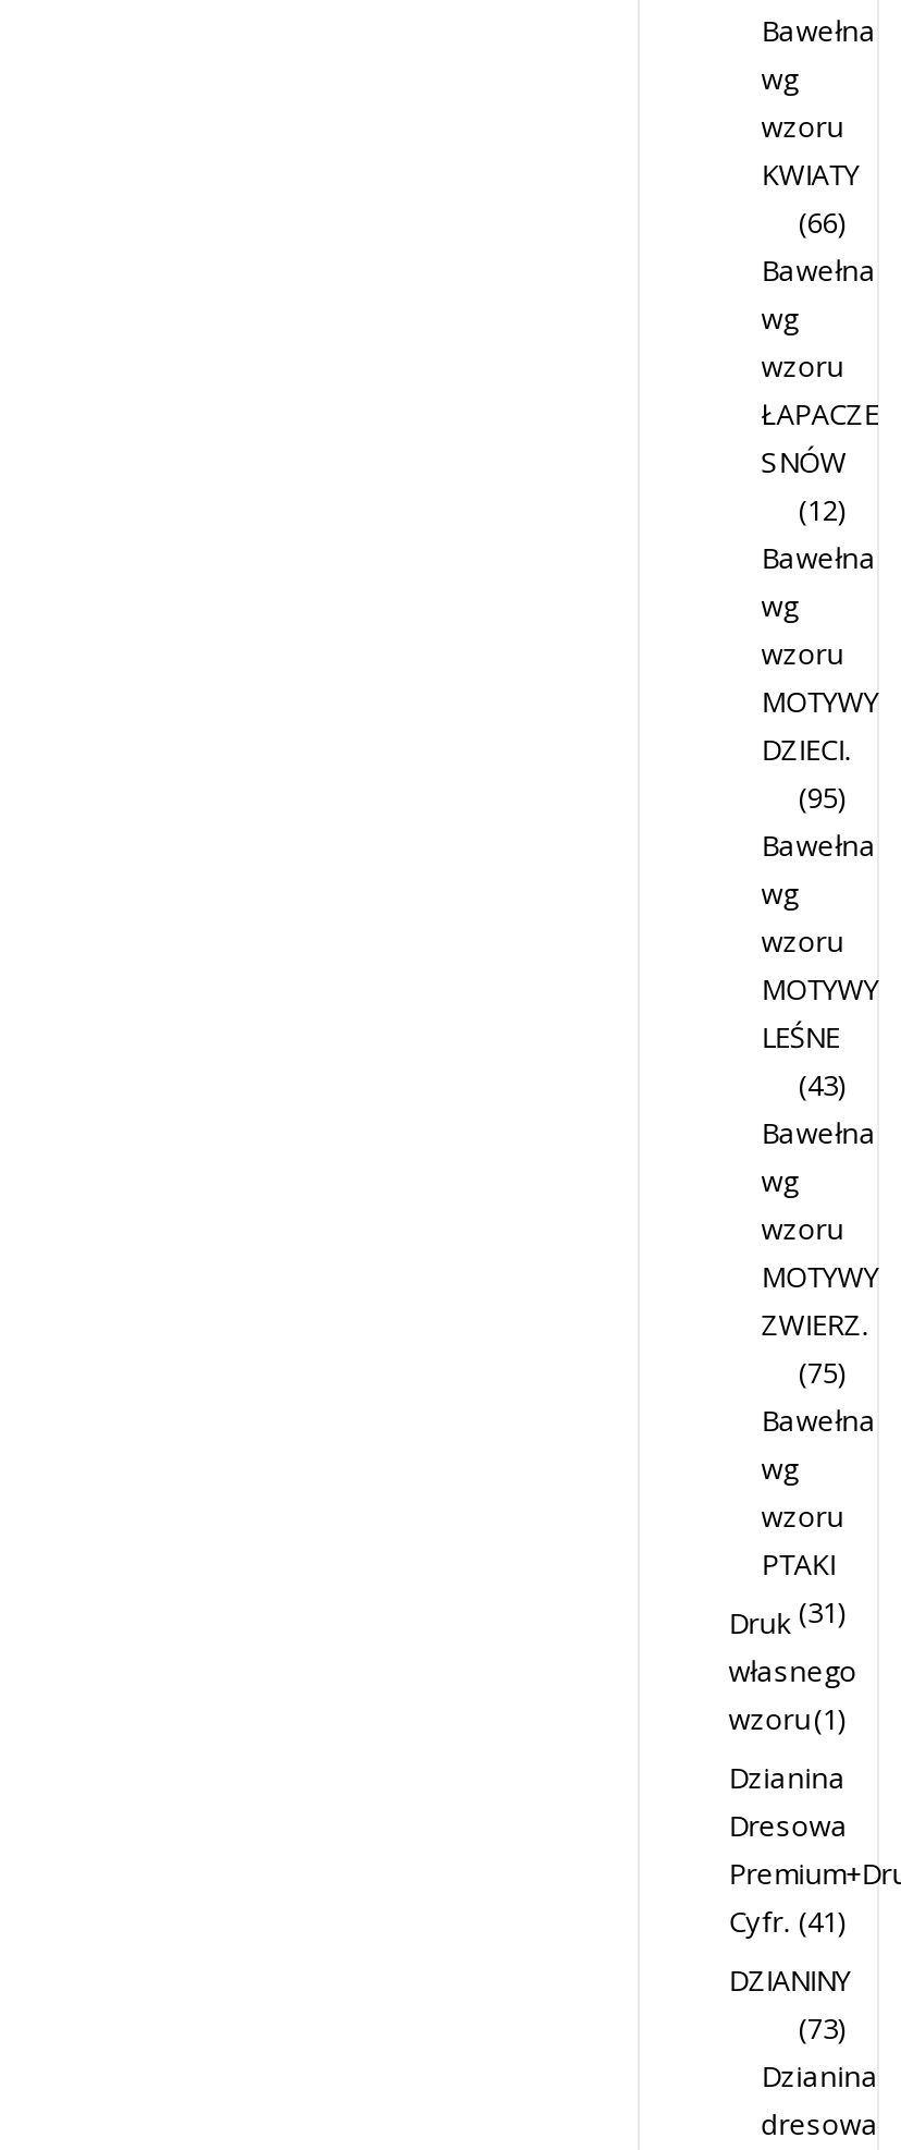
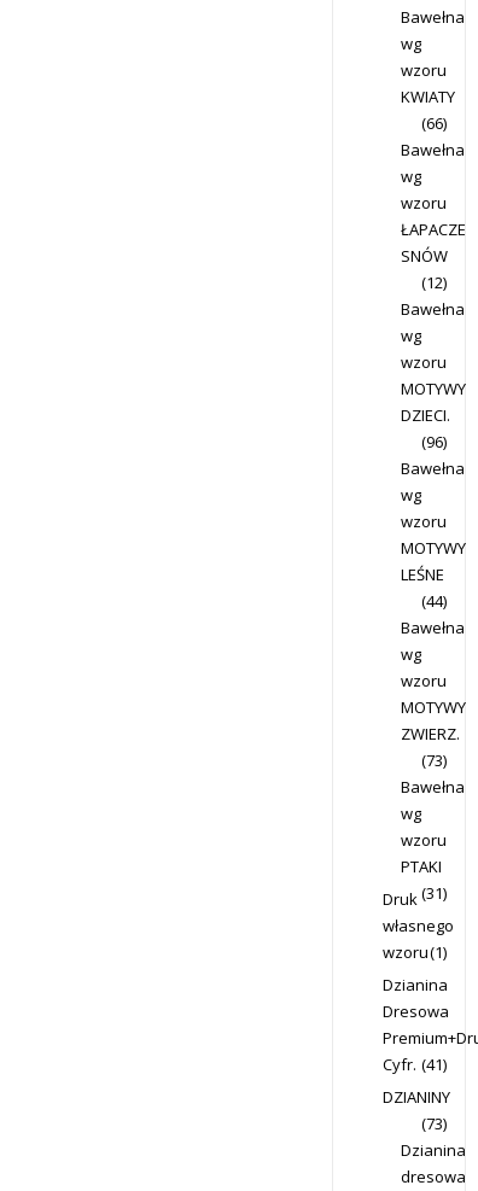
- (95)
+ (96)

- (43)
+ (44)

- (75)
+ (73)
